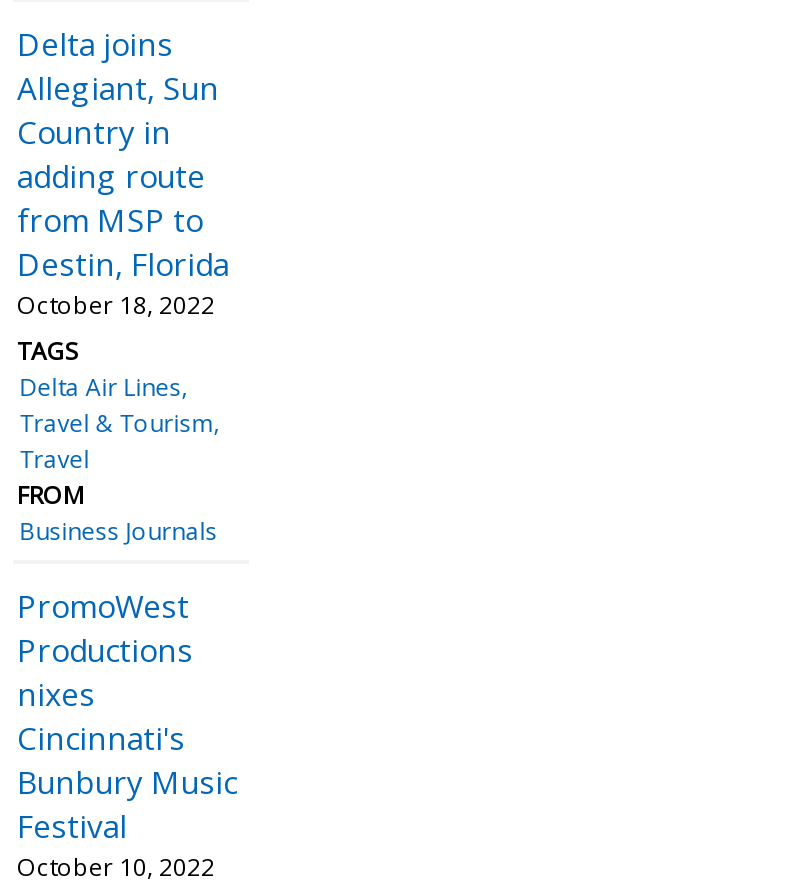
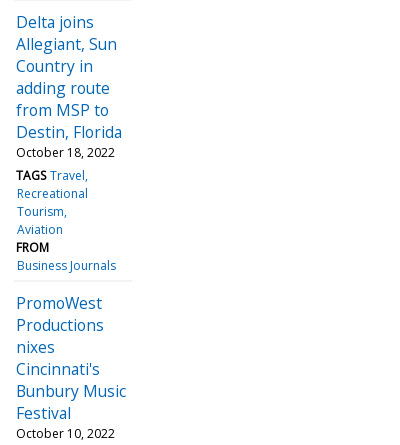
- TAGS
- Delta Air Lines
- Travel & Tourism
- Travel
+ TAGS Travel
+ Recreational
+ Tourism
+ Aviation
